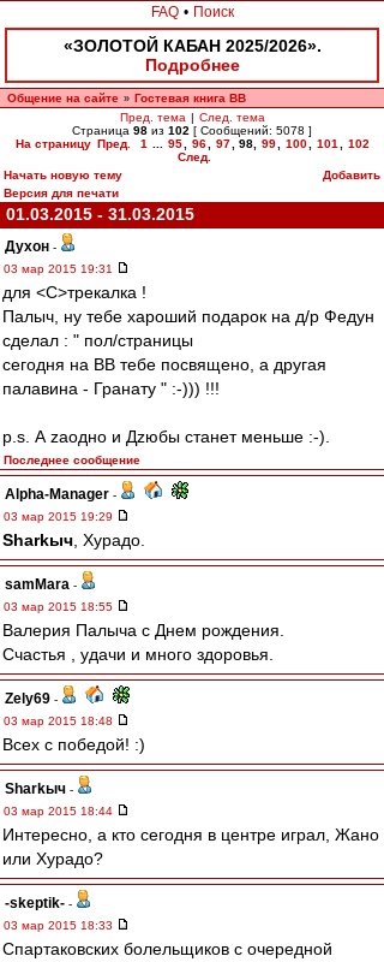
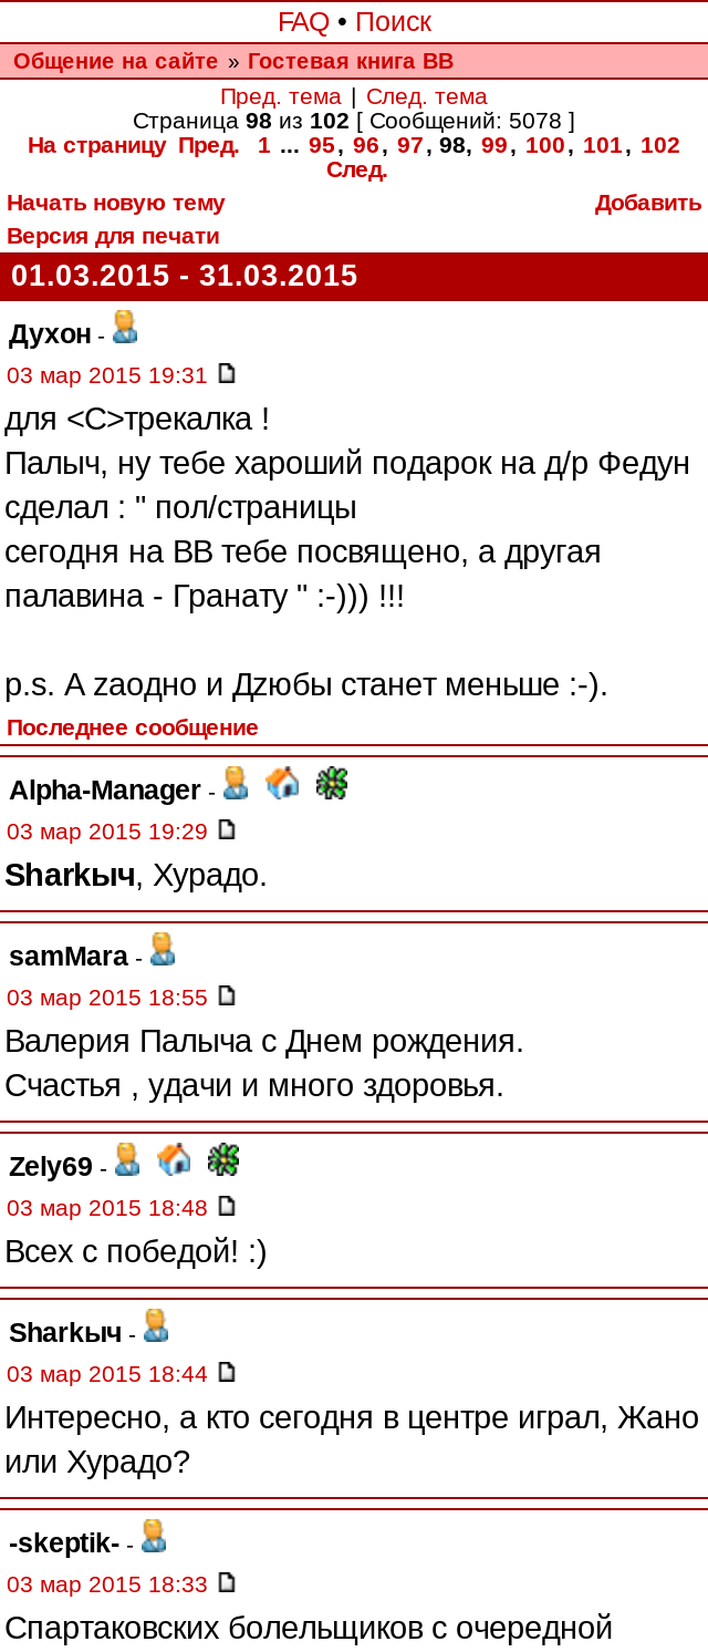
- «ЗОЛОТОЙ КАБАН 2025/2026».
- Подробнее
